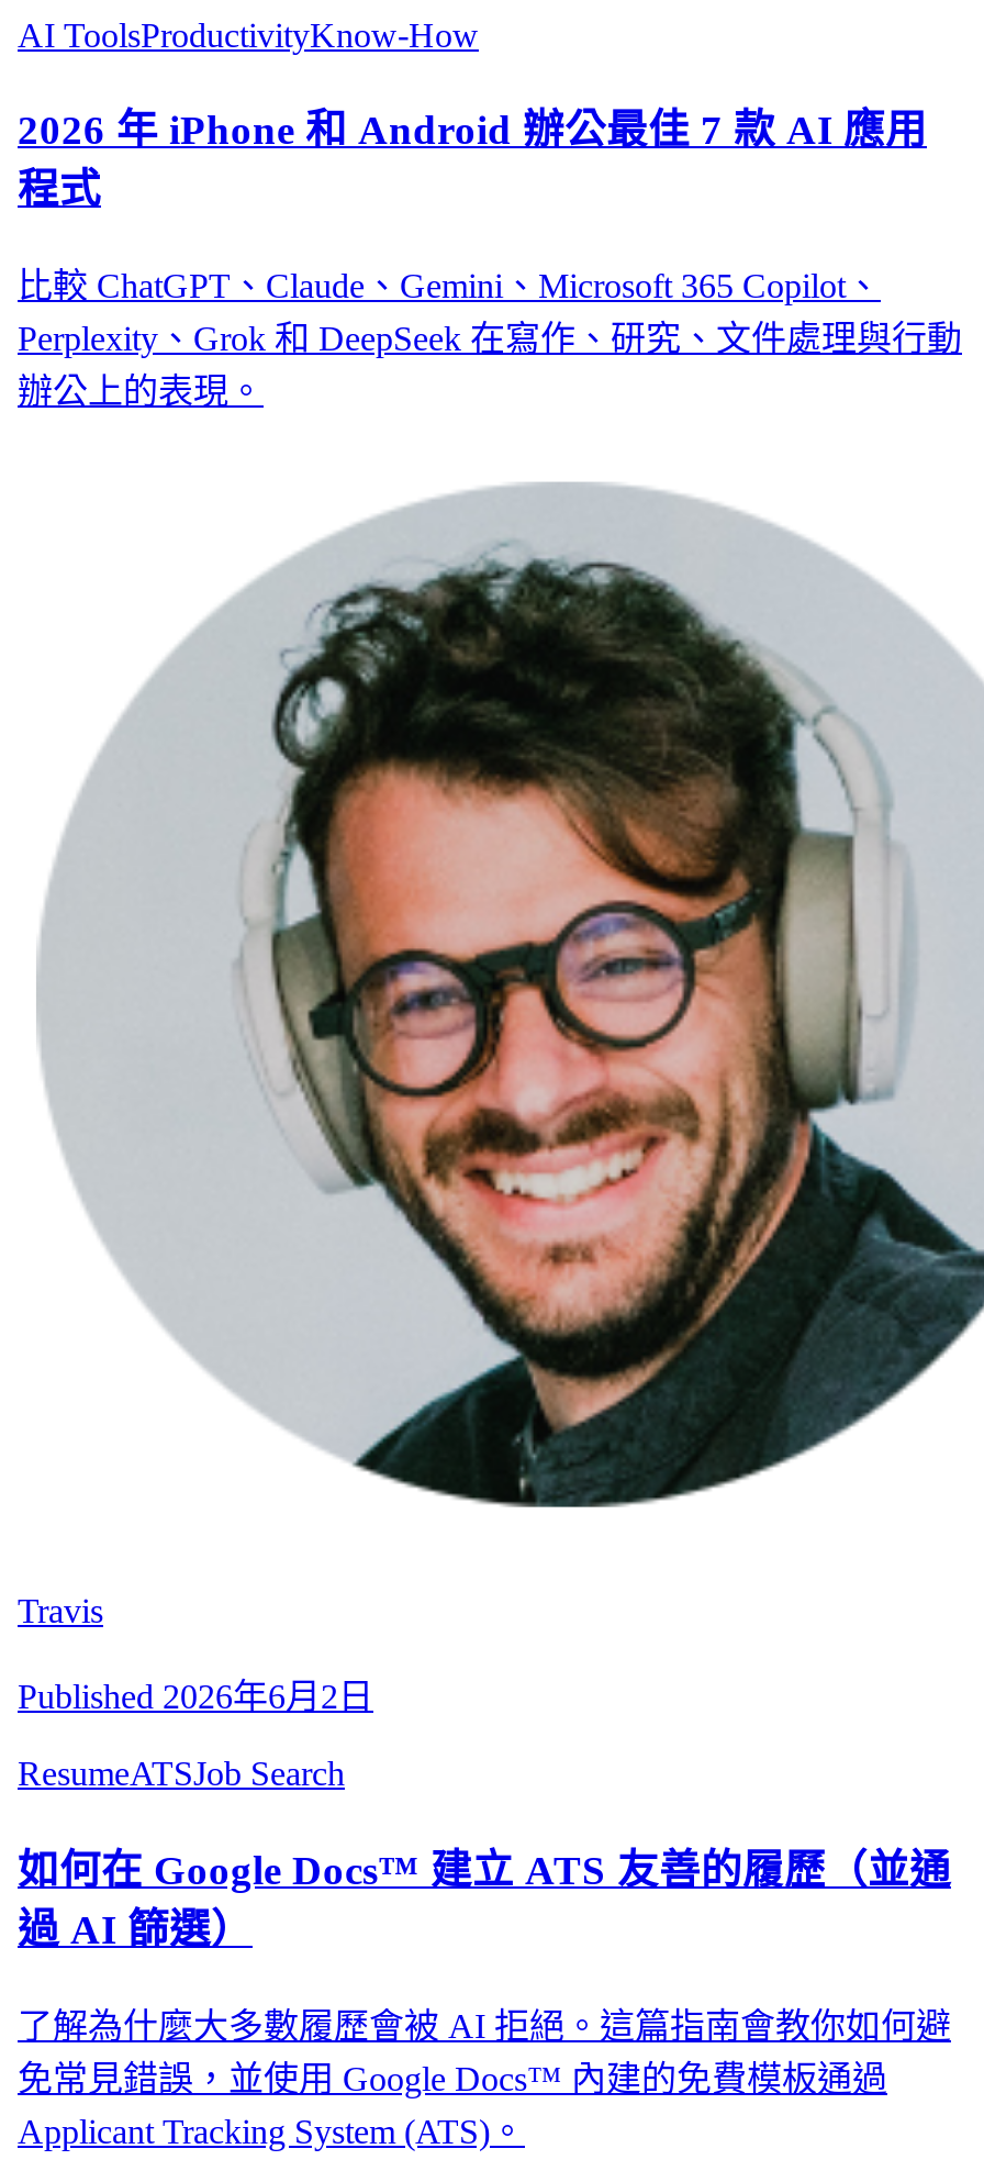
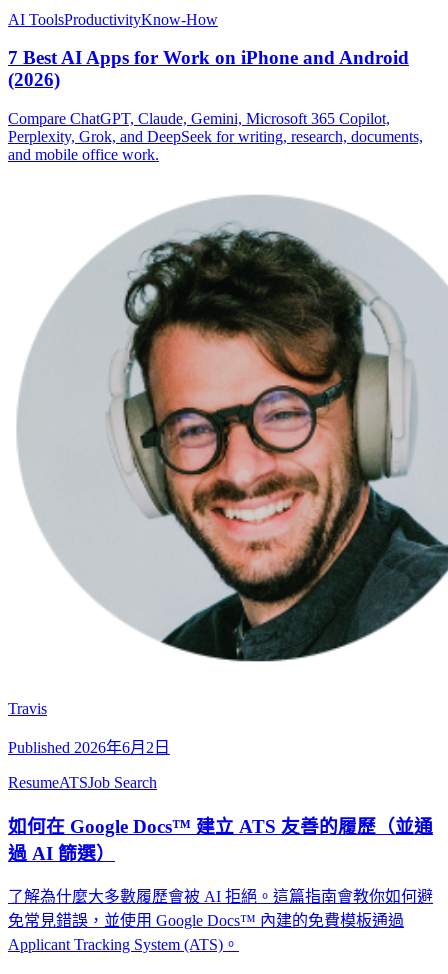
- 2026 年 iPhone 和 Android 辦公最佳 7 款 AI 應用
- 程式
+ 7 Best AI Apps for Work on iPhone and Android
+ (2026)

- 比較 ChatGPT、Claude、Gemini、Microsoft 365 Copilot、
- Perplexity、Grok 和 DeepSeek 在寫作、研究、文件處理與行動
- 辦公上的表現。
+ Compare ChatGPT, Claude, Gemini, Microsoft 365 Copilot,
+ Perplexity, Grok, and DeepSeek for writing, research, documents,
+ and mobile office work.
